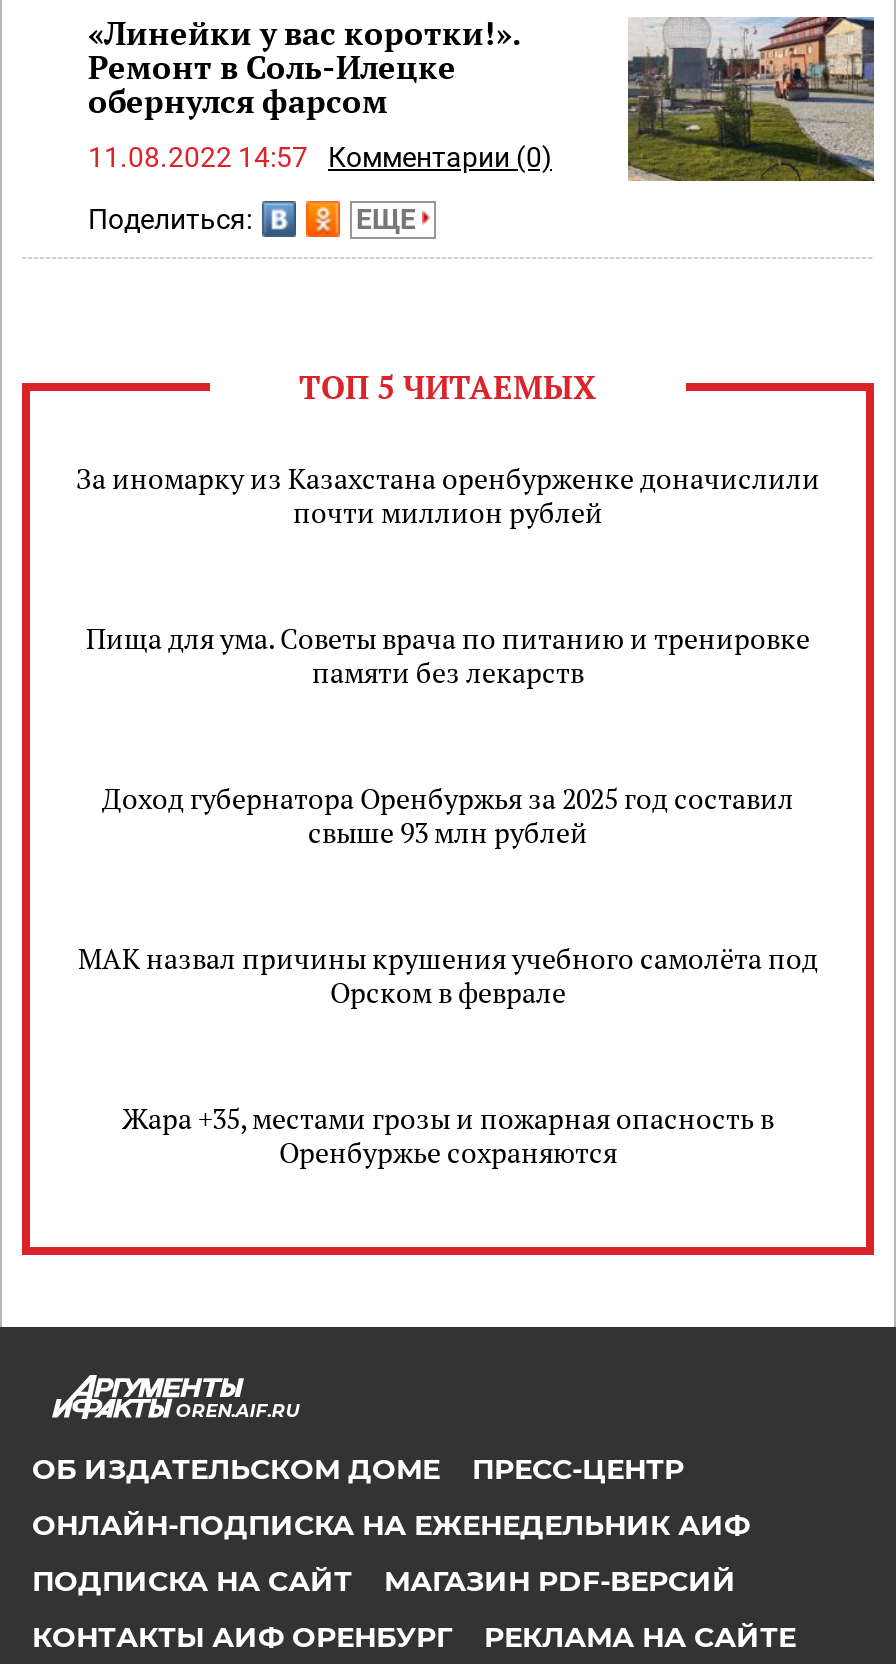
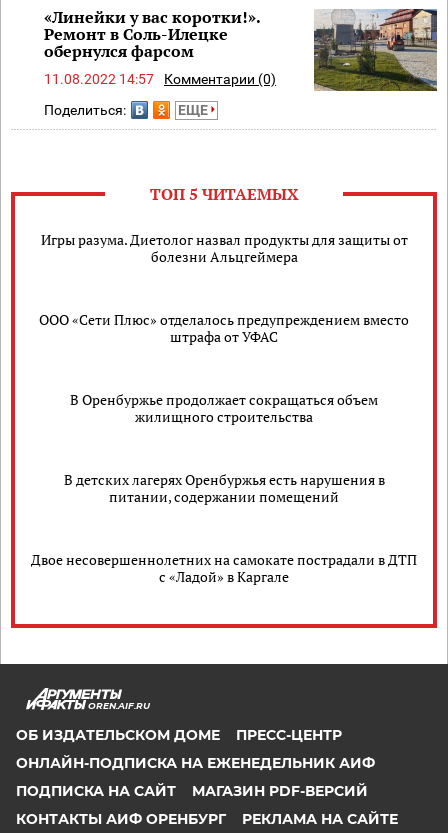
- За иномарку из Казахстана оренбурженке доначислили
- почти миллион рублей
+ Игры разума. Диетолог назвал продукты для защиты от
+ болезни Альцгеймера

- Пища для ума. Советы врача по питанию и тренировке
- памяти без лекарств
+ ООО «Сети Плюс» отделалось предупреждением вместо
+ штрафа от УФАС

- Доход губернатора Оренбуржья за 2025 год составил
- свыше 93 млн рублей
+ В Оренбуржье продолжает сокращаться объем
+ жилищного строительства

- МАК назвал причины крушения учебного самолёта под
- Орском в феврале
+ В детских лагерях Оренбуржья есть нарушения в
+ питании, содержании помещений

- Жара +35, местами грозы и пожарная опасность в
- Оренбуржье сохраняются
+ Двое несовершеннолетних на самокате пострадали в ДТП
+ с «Ладой» в Каргале
